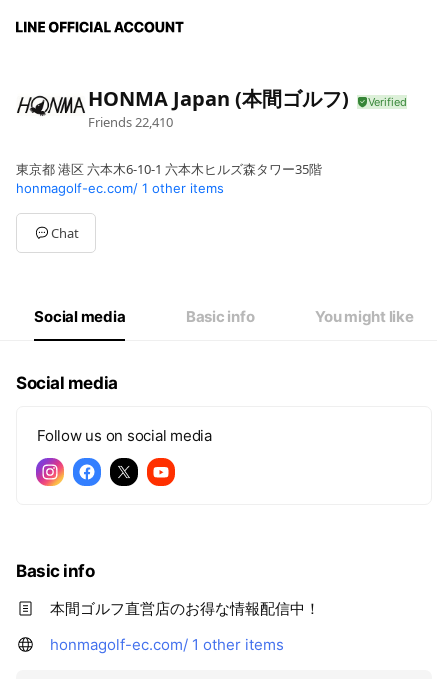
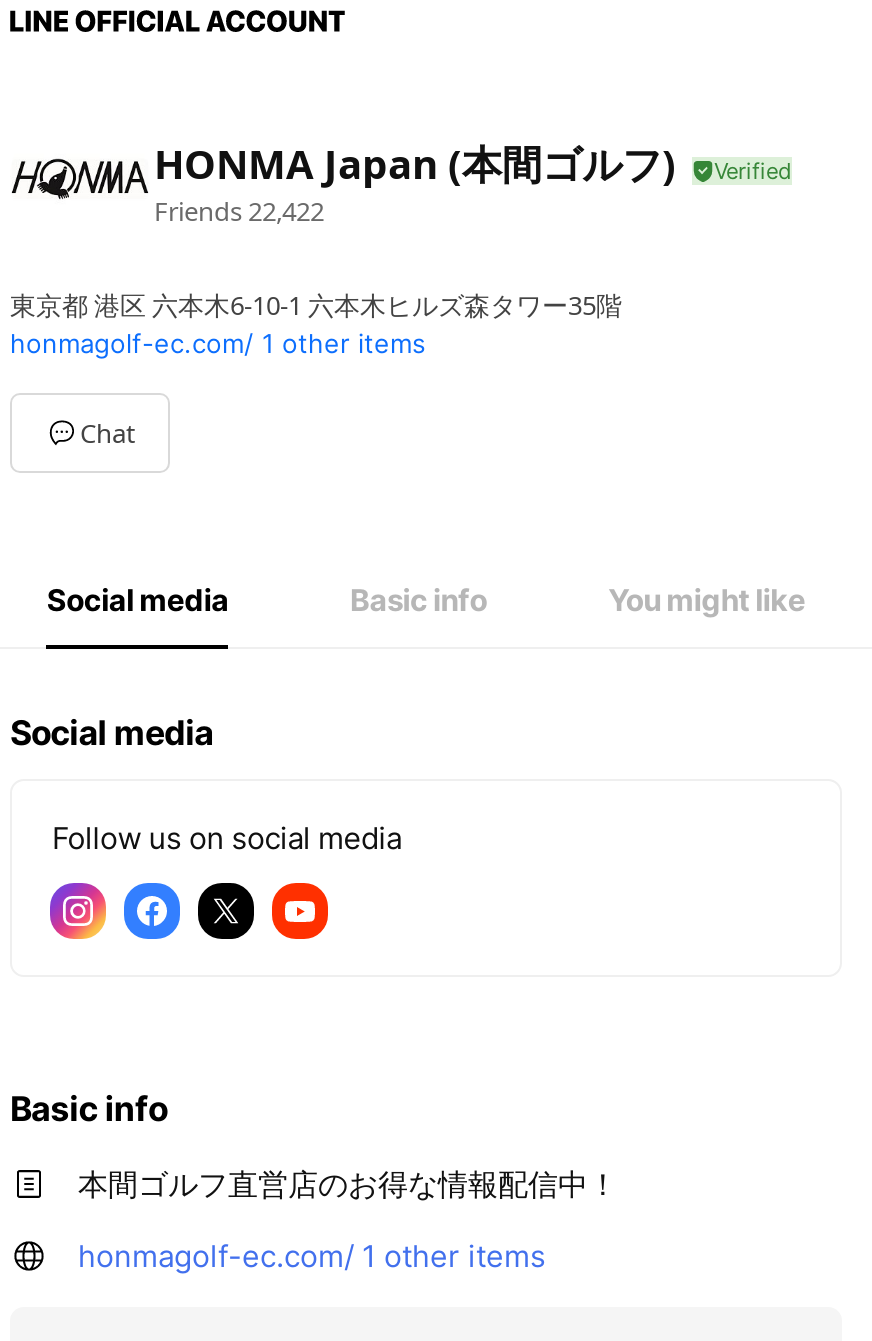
- Friends 22,410
+ Friends 22,422
